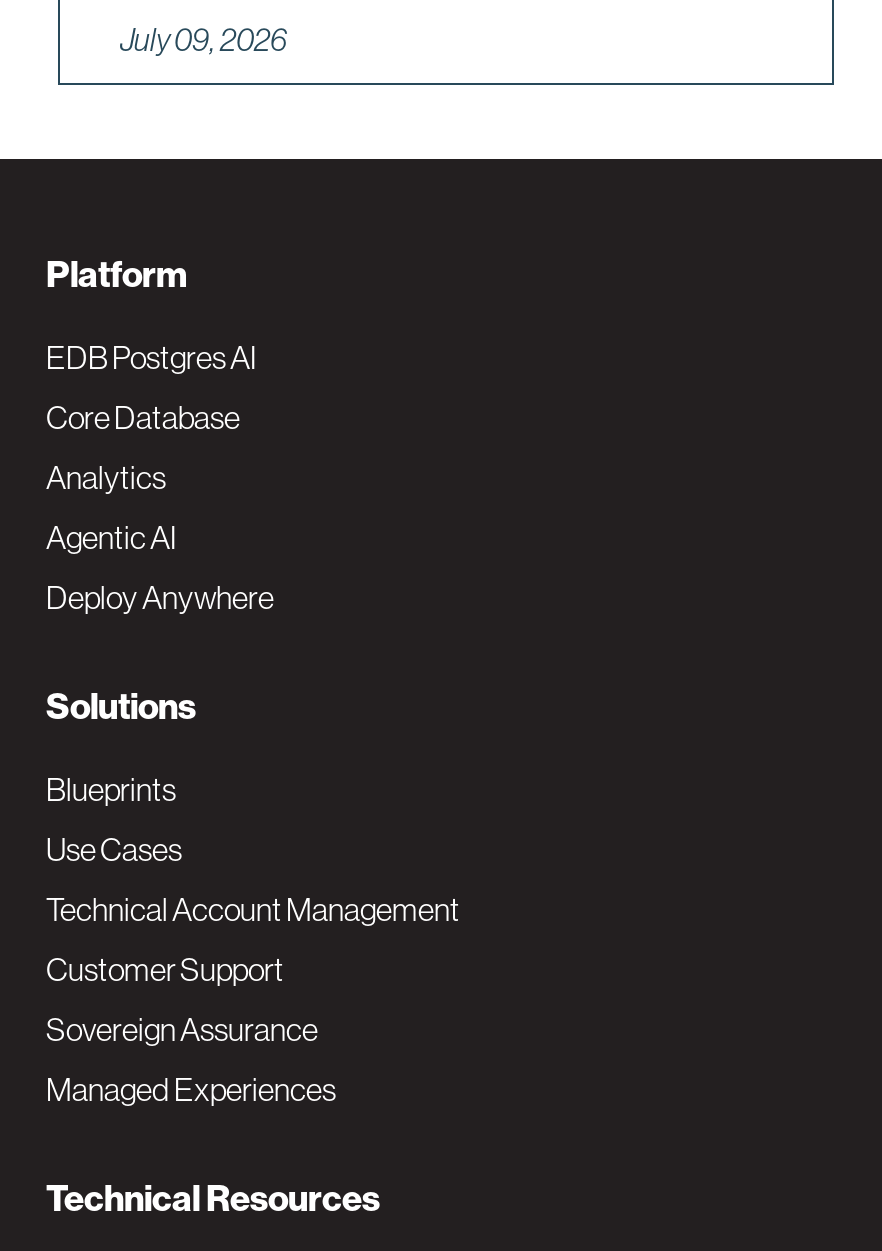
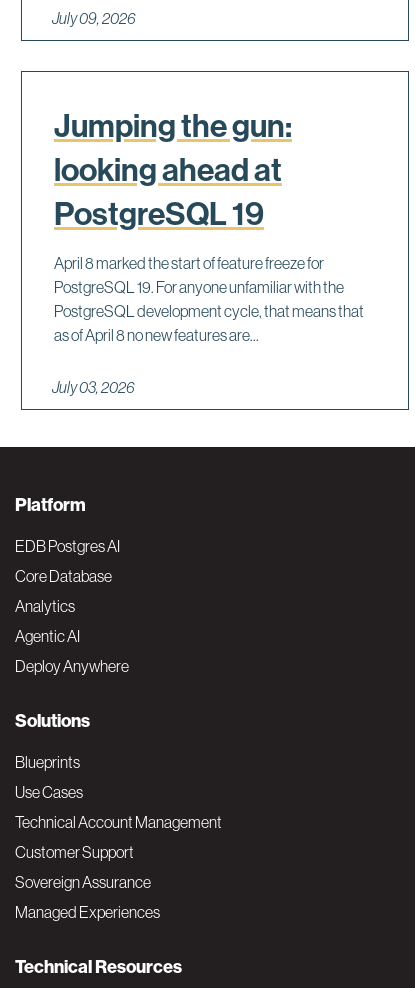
+ Jumping the gun:
+ looking ahead at
+ PostgreSQL 19
+ April 8 marked the start of feature freeze for
+ PostgreSQL 19. For anyone unfamiliar with the
+ PostgreSQL development cycle, that means that
+ as of April 8 no new features are...
+ July 03, 2026
